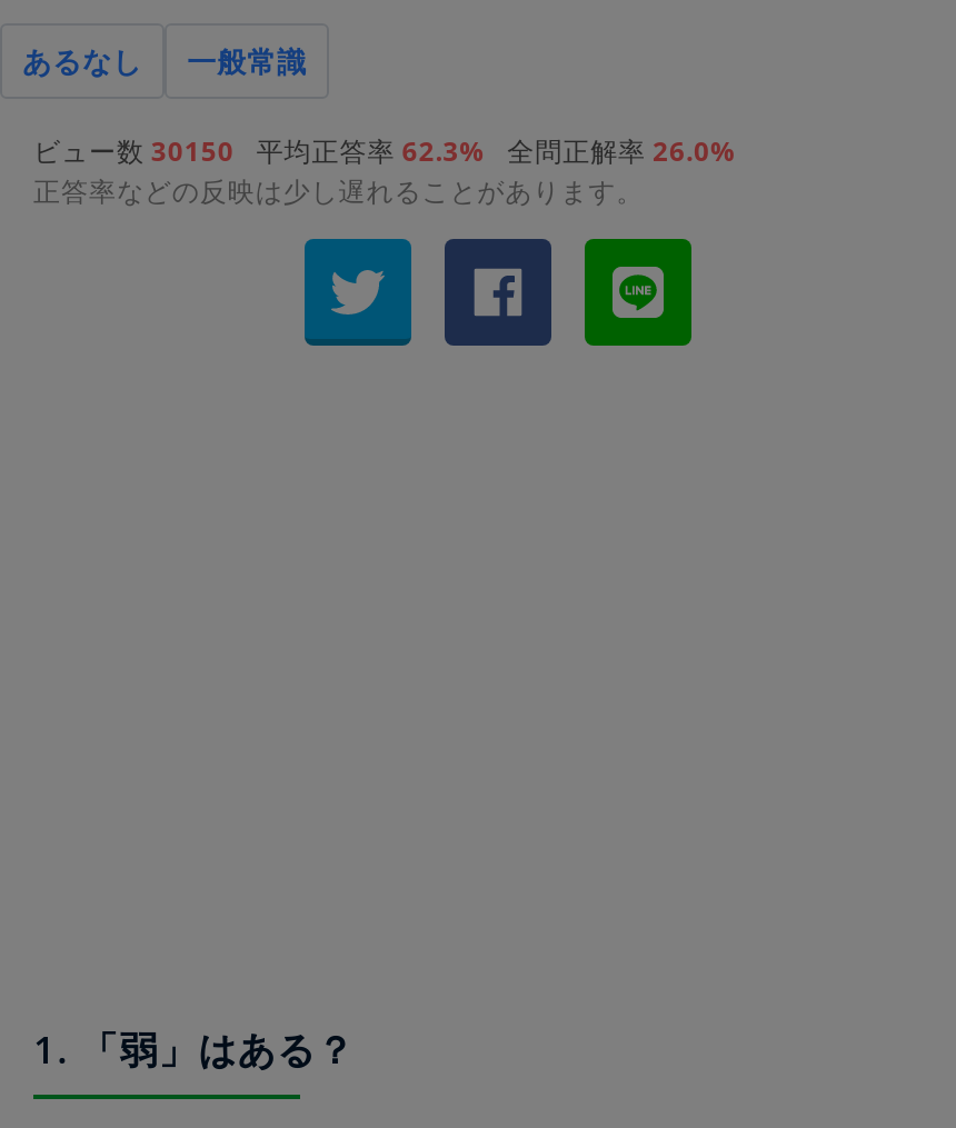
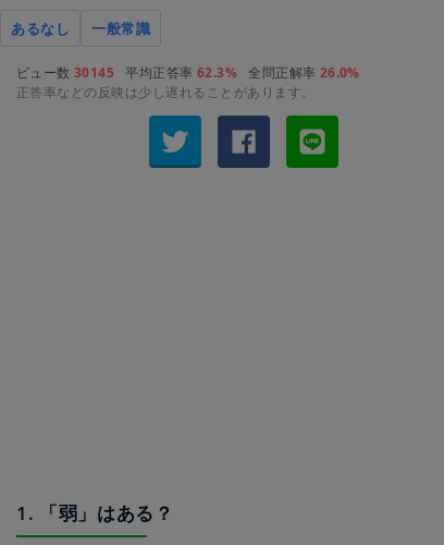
- ビュー数 30150 平均正答率 62.3% 全問正解率 26.0%
+ ビュー数 30145 平均正答率 62.3% 全問正解率 26.0%
